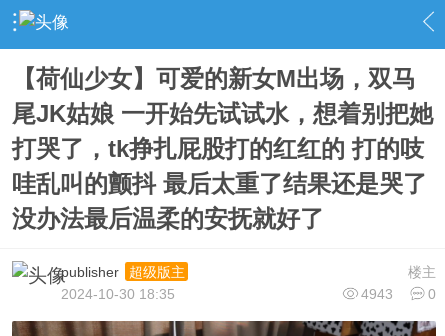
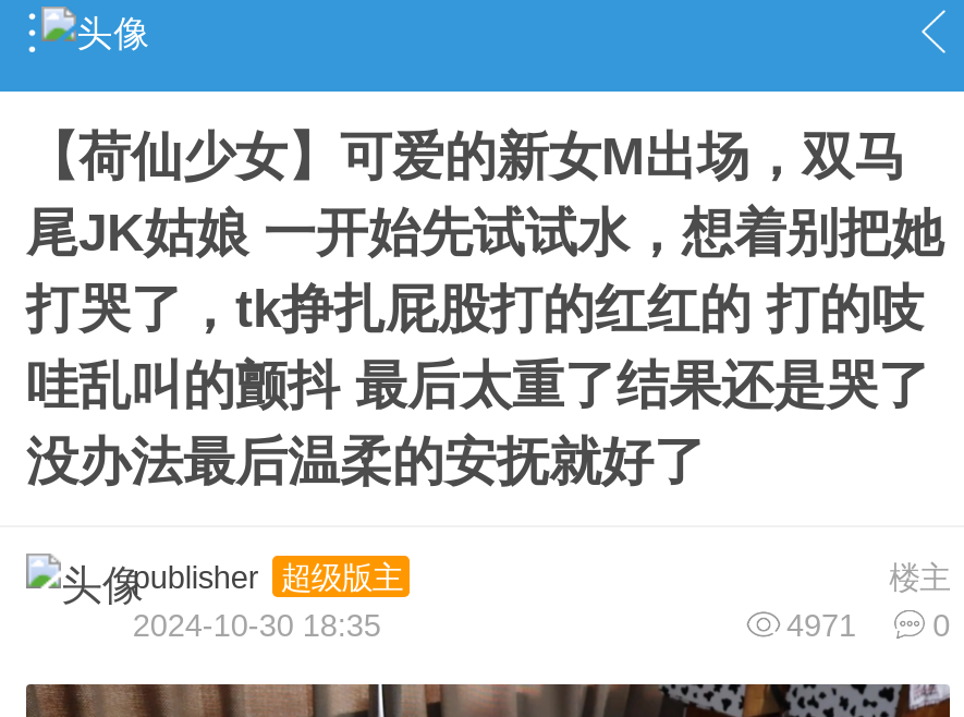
- 4943 0
+ 4971 0
